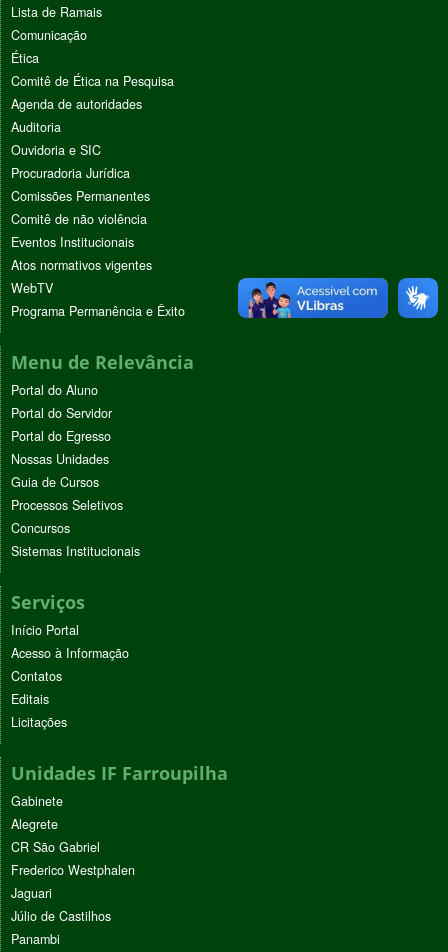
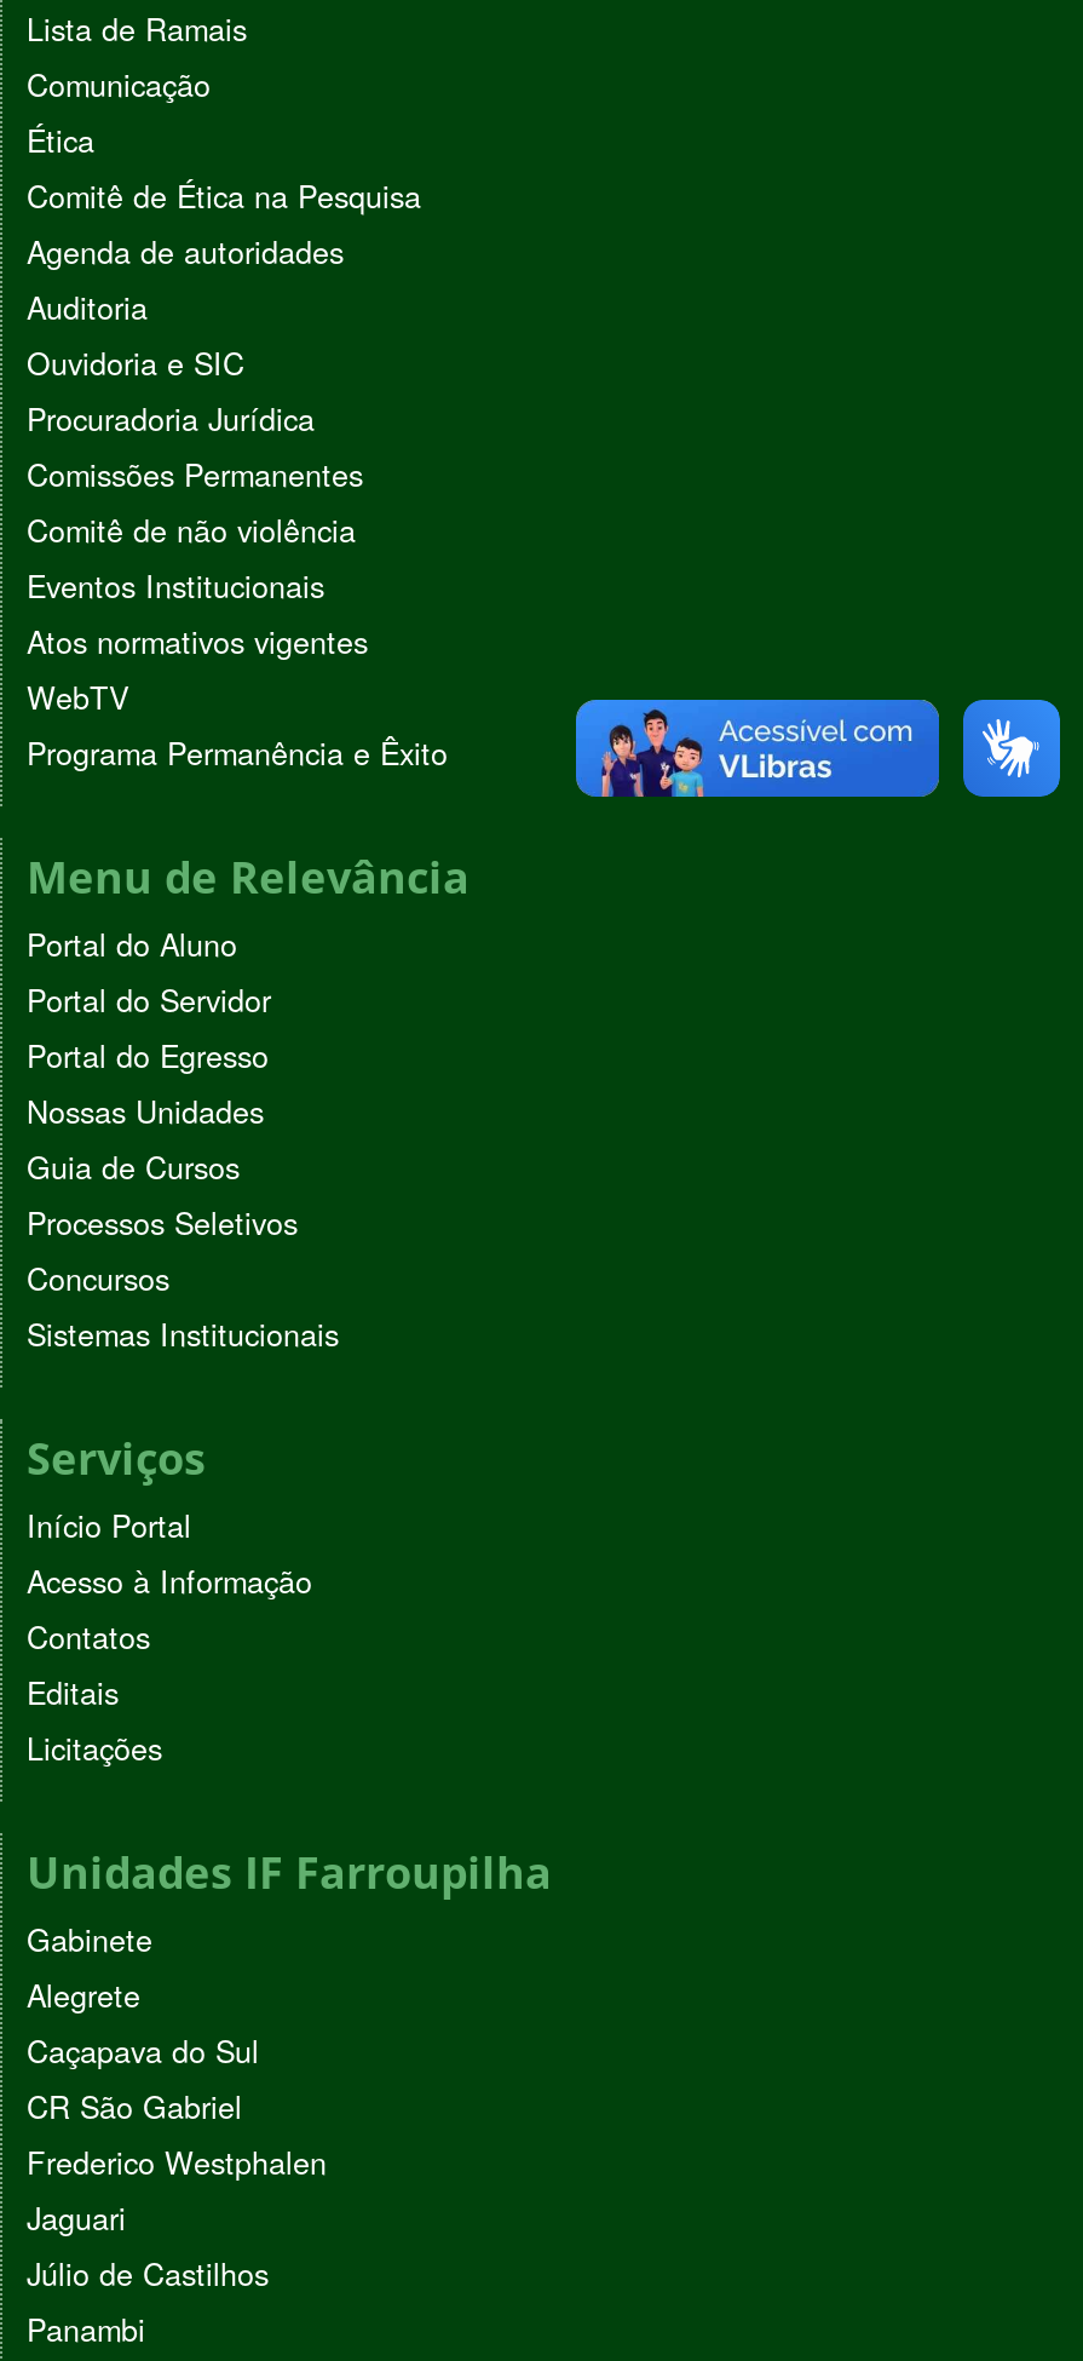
- [image]
+ [image]

- [image]
+ [image]

+ Caçapava do Sul
